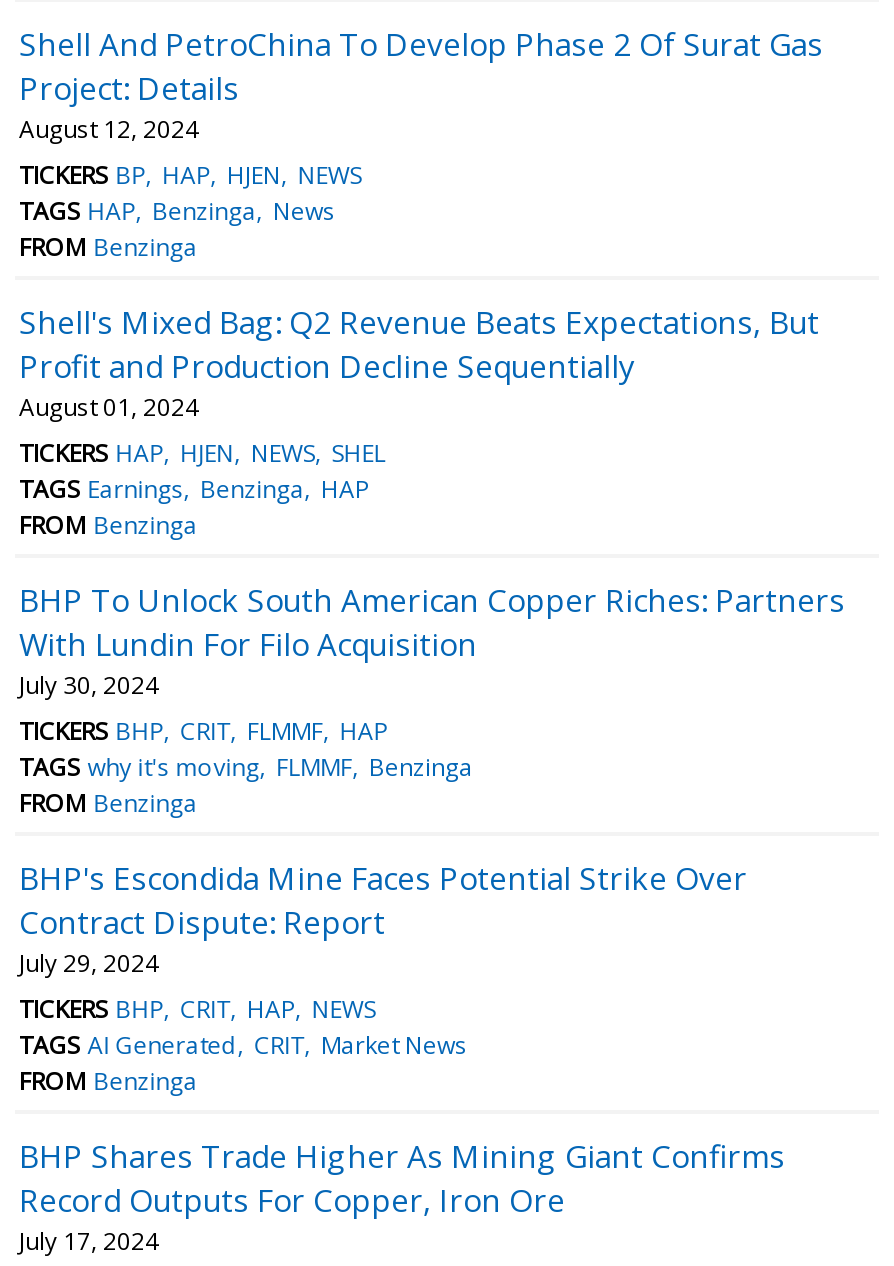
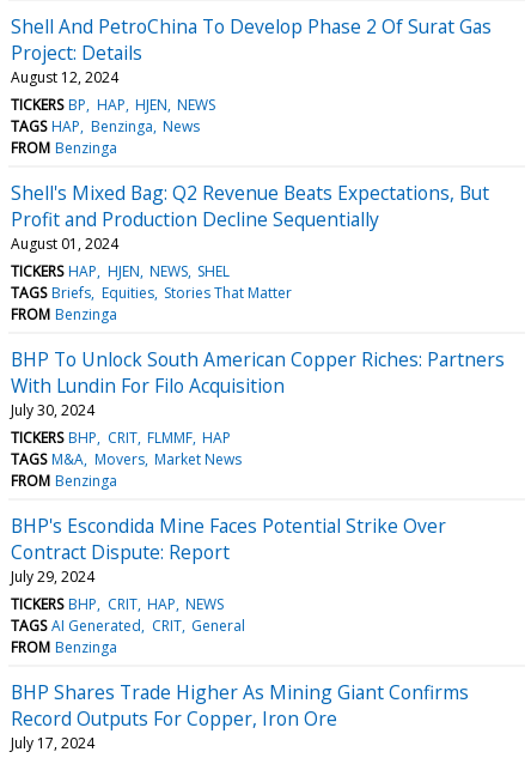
- TAGS Earnings Benzinga HAP
+ TAGS Briefs Equities Stories That Matter

- TAGS why it's moving FLMMF Benzinga
+ TAGS M&A Movers Market News

- TAGS AI Generated CRIT Market News
+ TAGS AI Generated CRIT General
